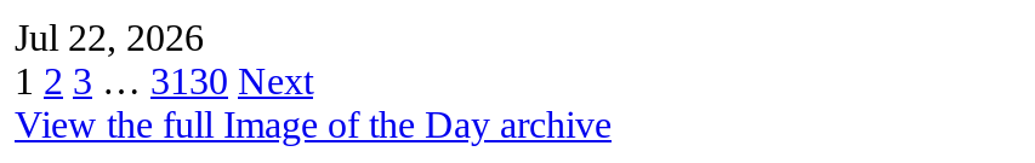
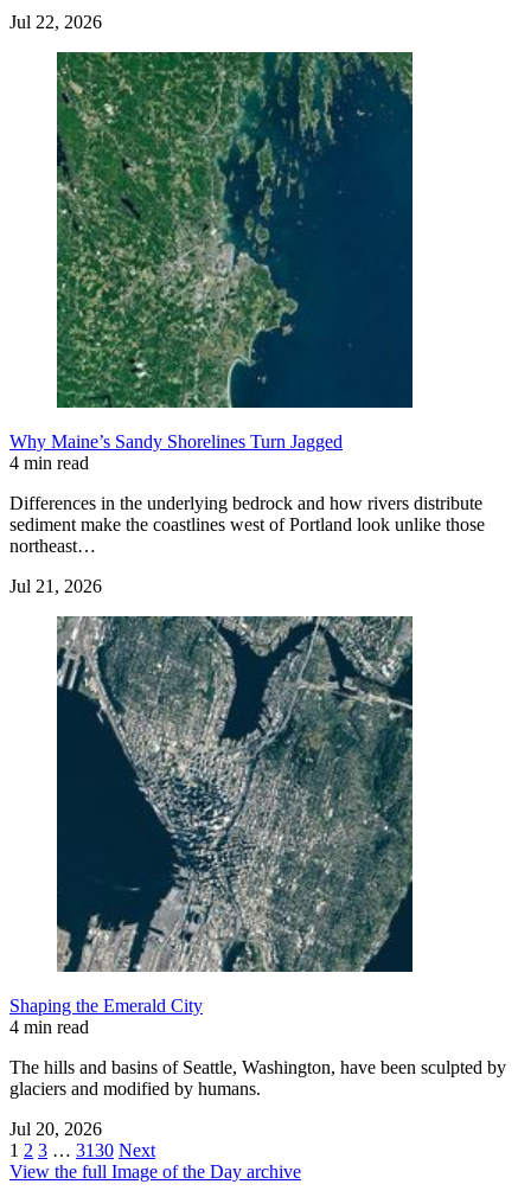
+ [image]
+ Why Maine’s Sandy Shorelines Turn Jagged
+ 4 min read
+ Differences in the underlying bedrock and how rivers distribute
+ sediment make the coastlines west of Portland look unlike those
+ northeast…
+ Jul 21, 2026

+ [image]
+ Shaping the Emerald City
+ 4 min read
+ The hills and basins of Seattle, Washington, have been sculpted by
+ glaciers and modified by humans.
+ Jul 20, 2026
